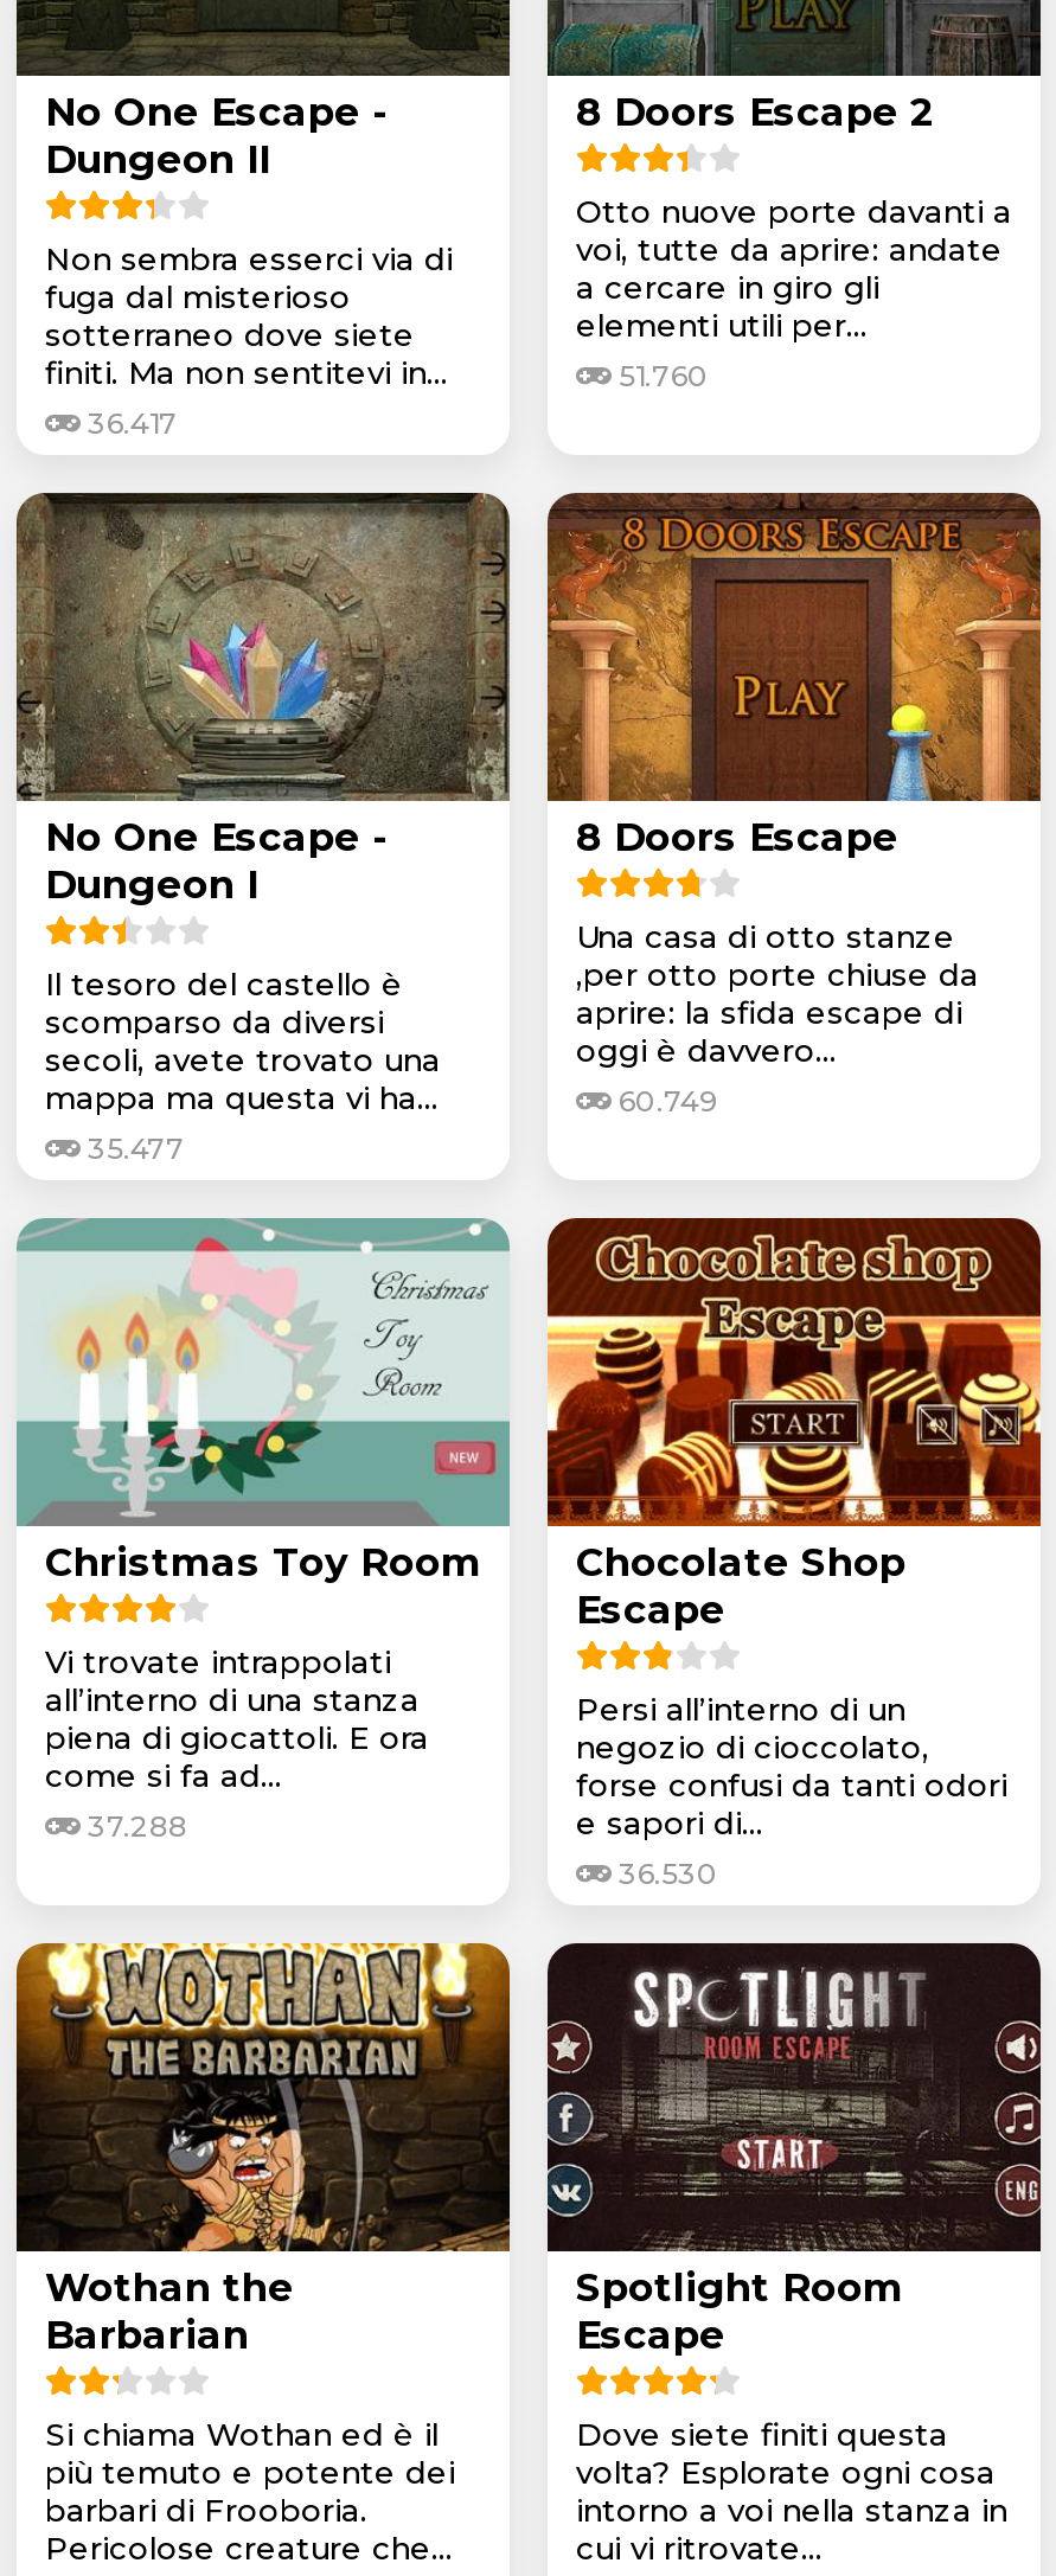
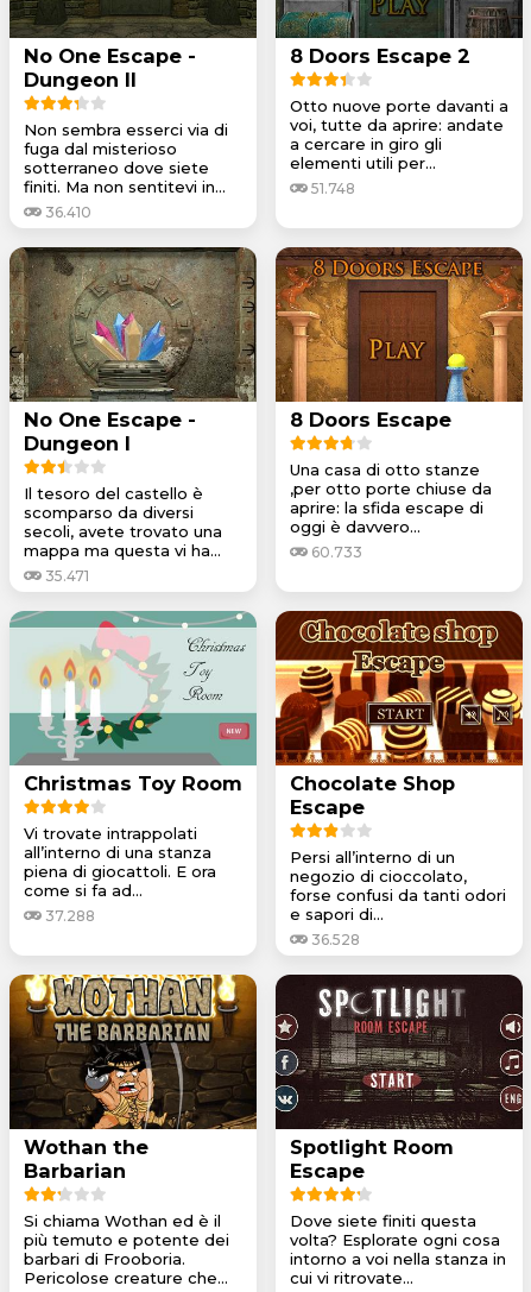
- 51.760
+ 51.748

- 36.417
+ 36.410

- 60.749
+ 60.733

- 35.477
+ 35.471

- 36.530
+ 36.528
